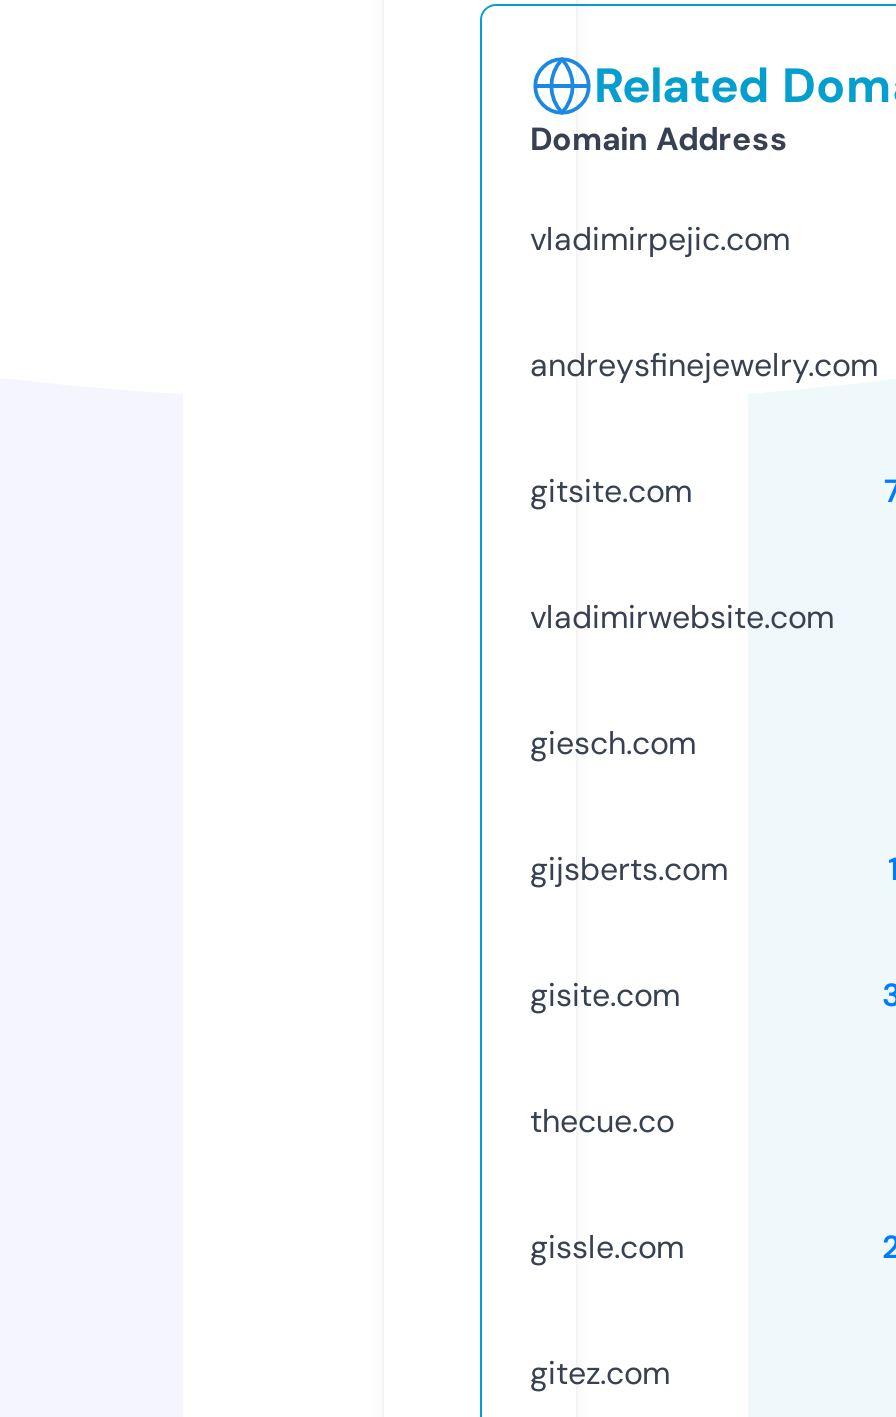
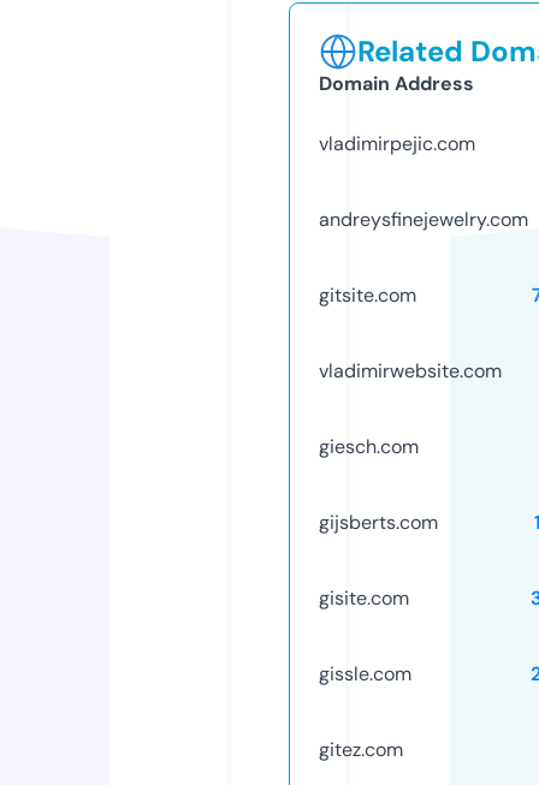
- thecue.co
